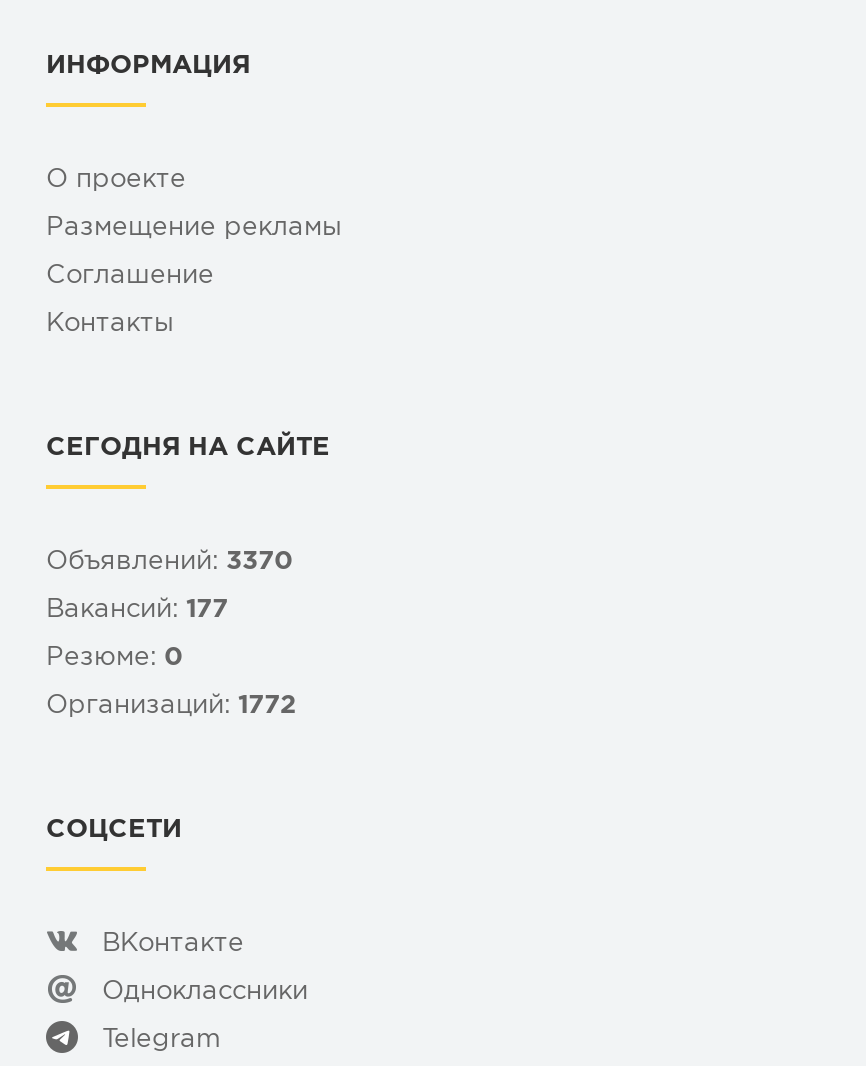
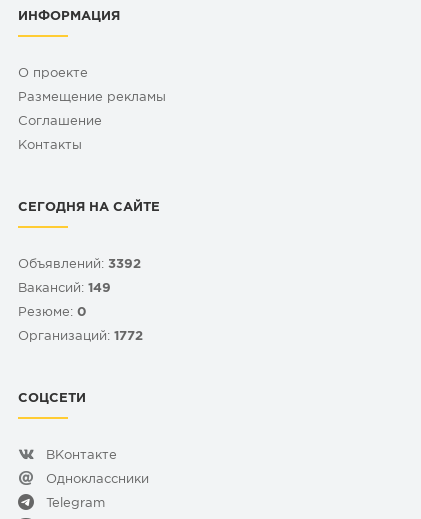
- Объявлений: 3370
+ Объявлений: 3392

- Вакансий: 177
+ Вакансий: 149
